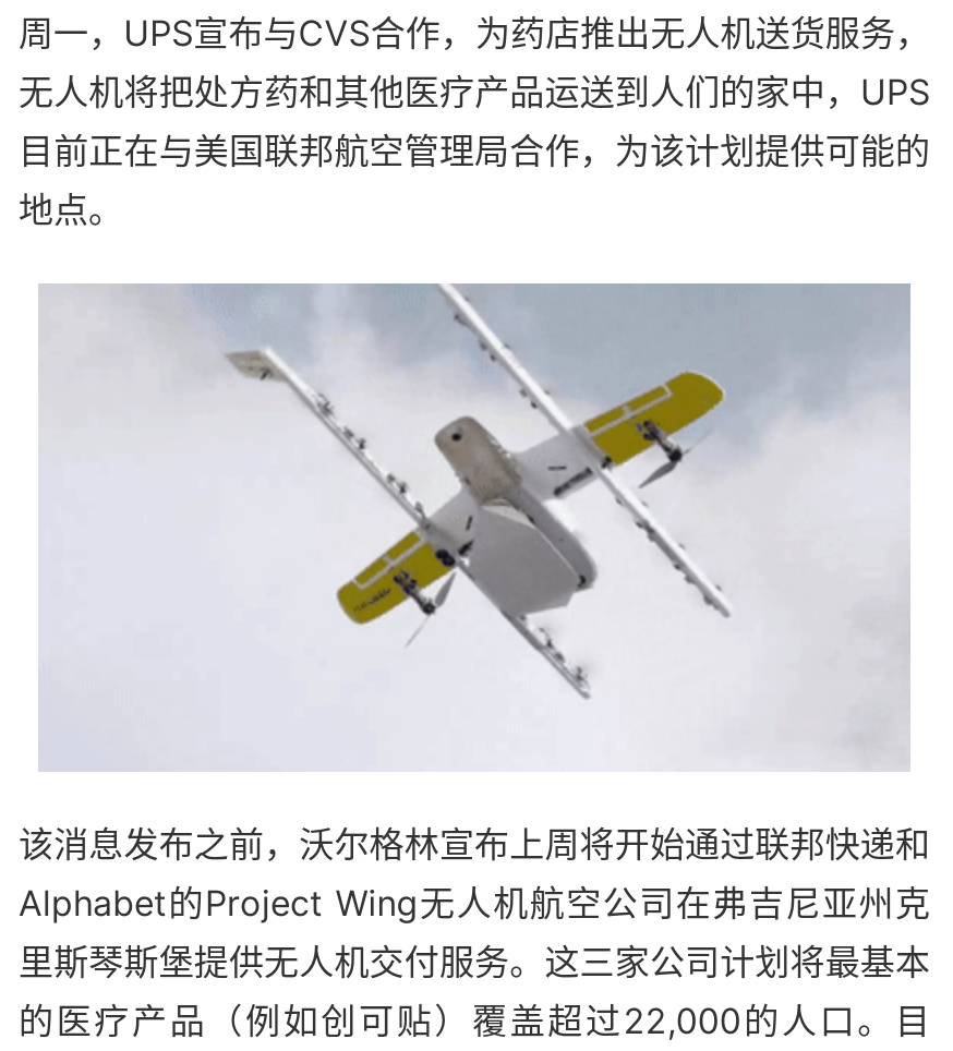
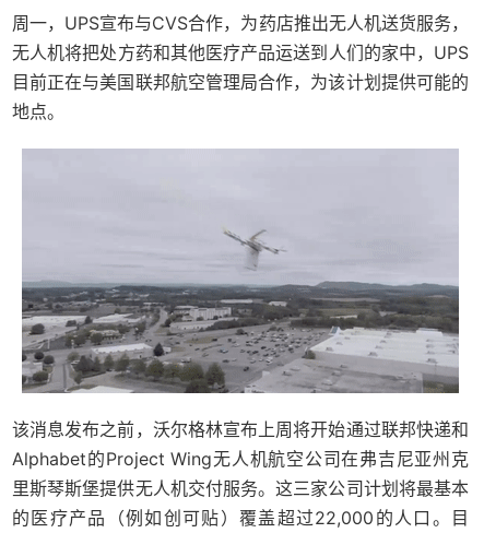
- [image]
+ [image]
